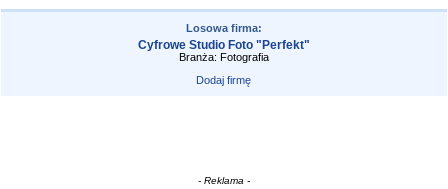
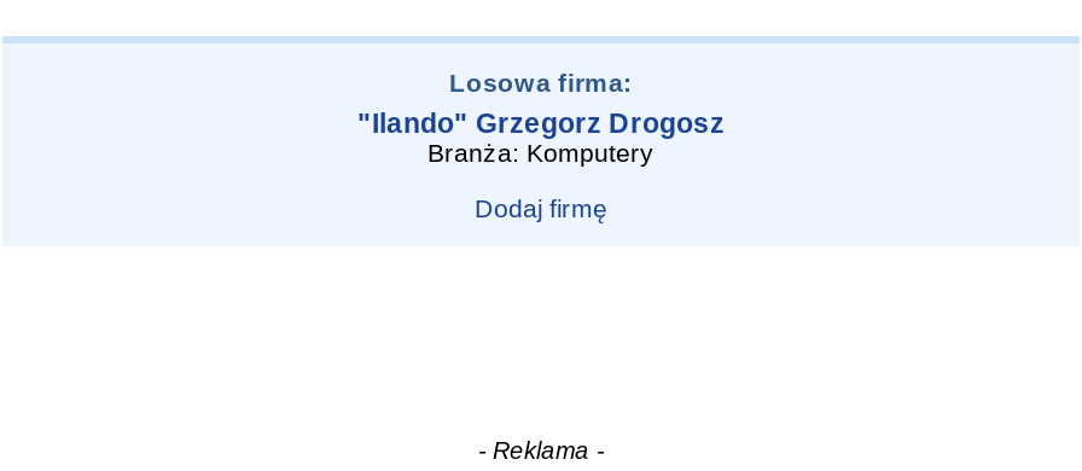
- Cyfrowe Studio Foto "Perfekt"
- Branża: Fotografia
+ "Ilando" Grzegorz Drogosz
+ Branża: Komputery
